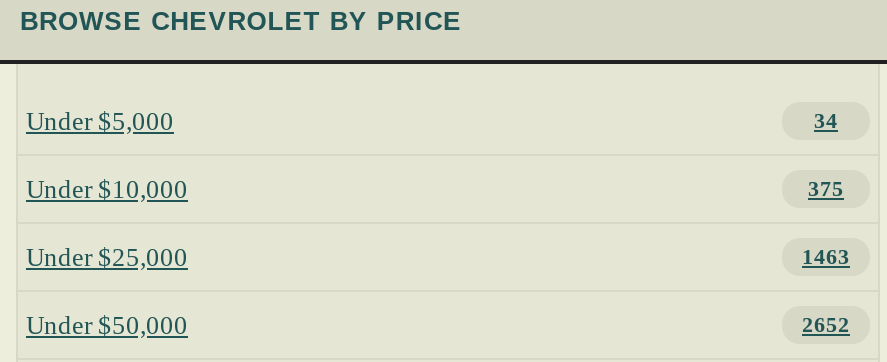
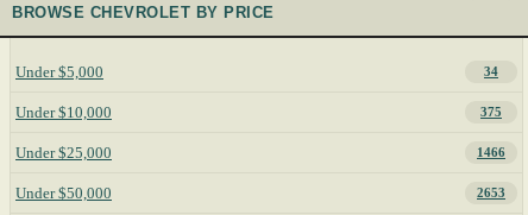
- 1463
+ 1466

- 2652
+ 2653
